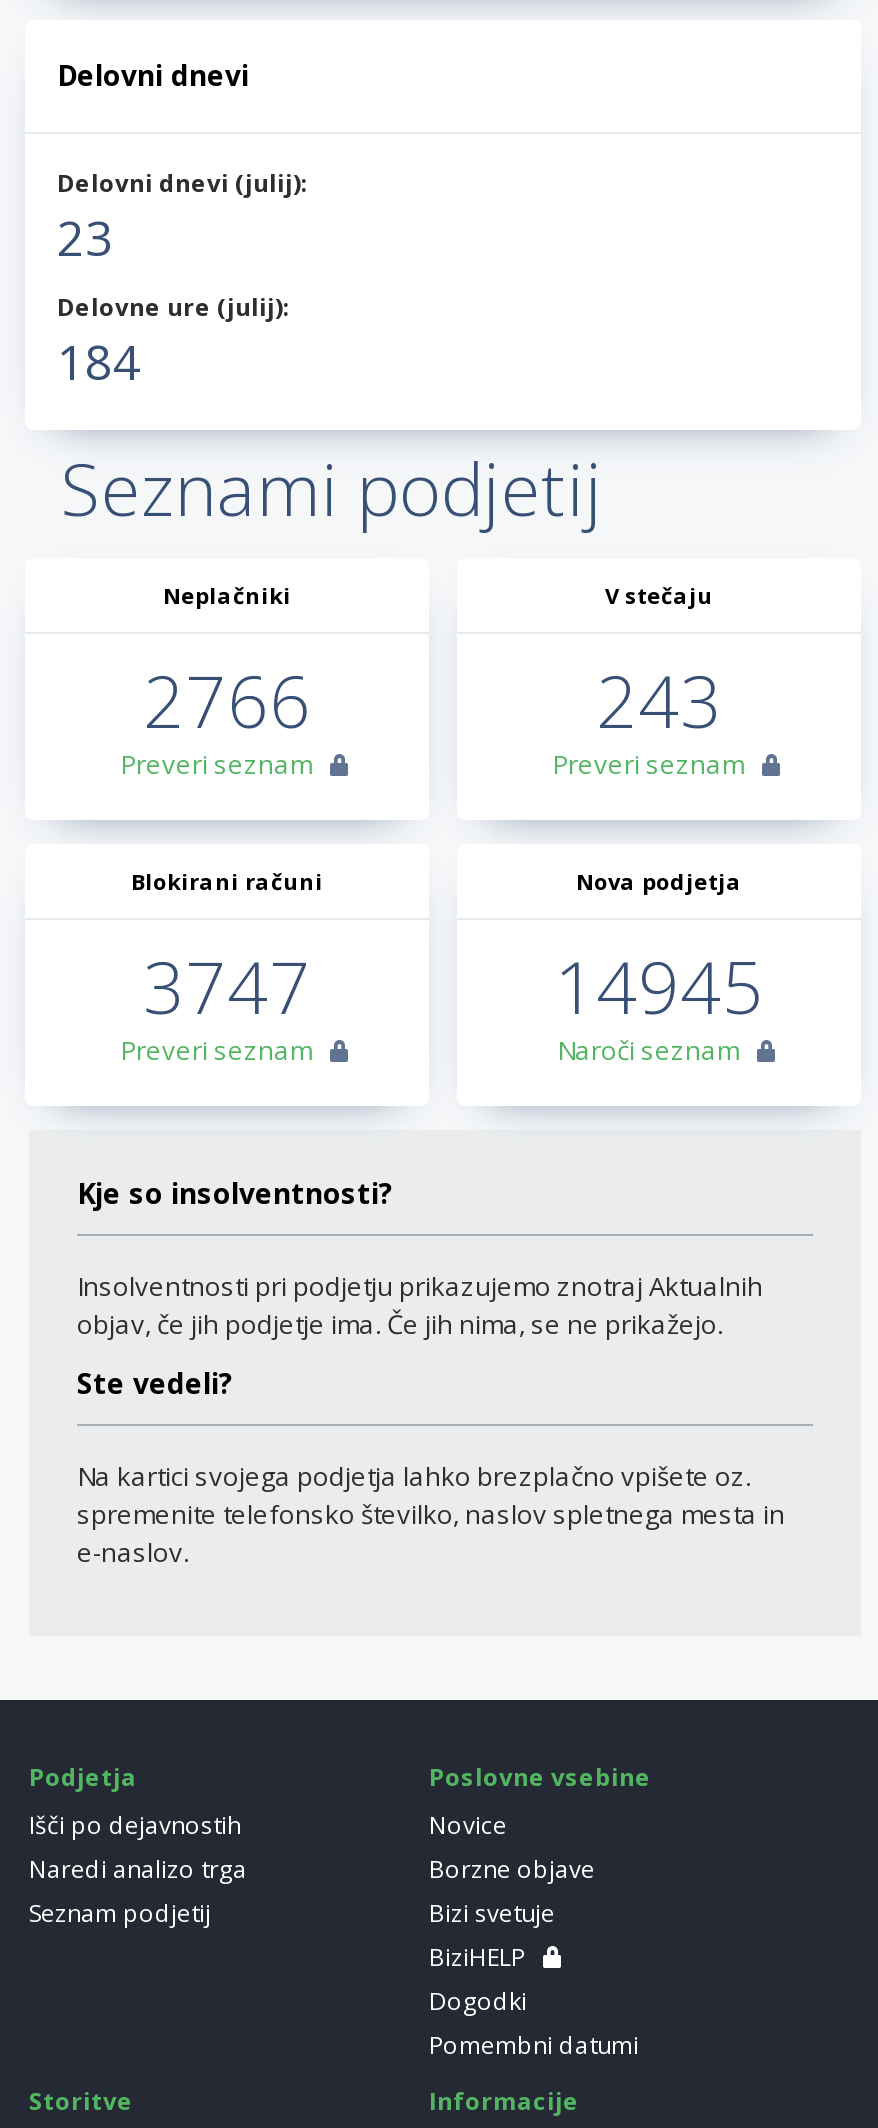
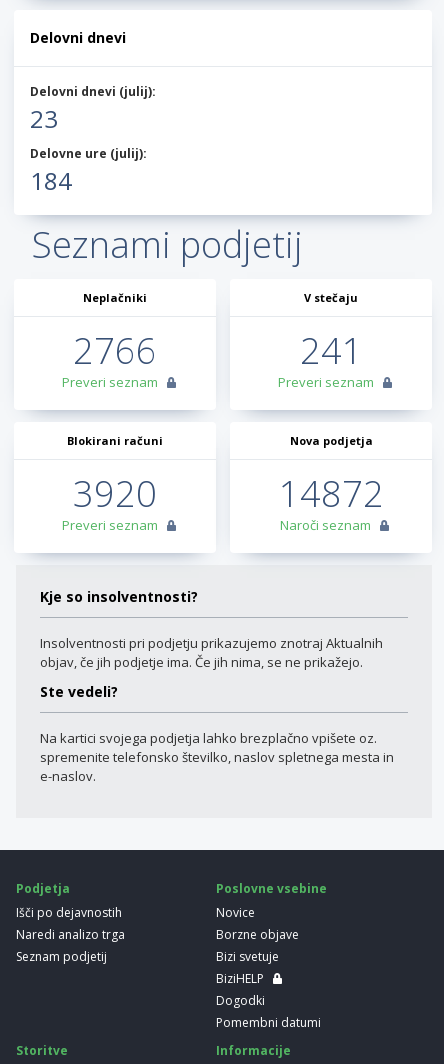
- 243
+ 241

- 3747
+ 3920

- 14945
+ 14872
